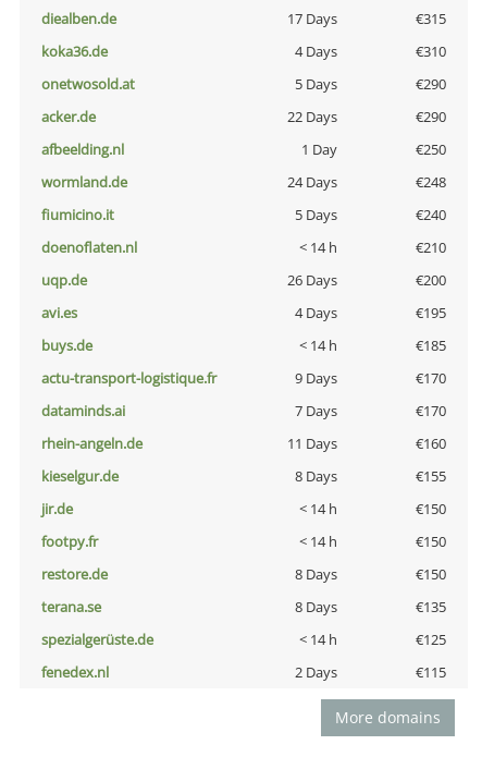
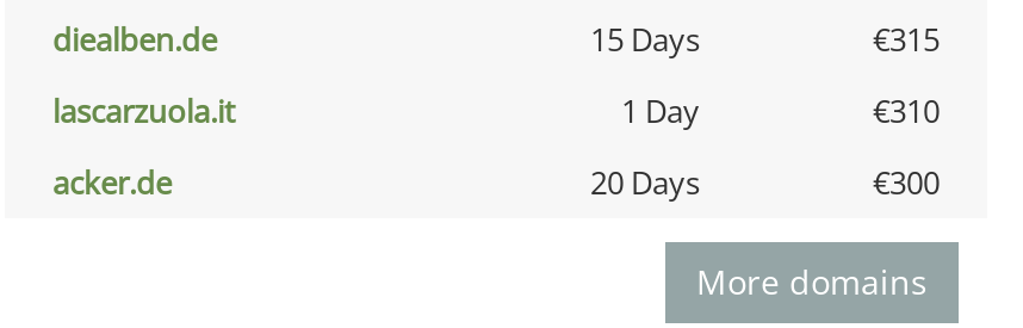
- 17 Days
+ 15 Days

- koka36.de
- 4 Days
+ lascarzuola.it
+ 1 Day

- onetwosold.at
- 5 Days
- €290

- 22 Days
- €290
- afbeelding.nl
- 1 Day
- €250
- wormland.de
- 24 Days
- €248
- fiumicino.it
- 5 Days
- €240
- doenoflaten.nl
- < 14 h
- €210
- uqp.de
- 26 Days
- €200
- avi.es
- 4 Days
- €195
- buys.de
- < 14 h
- €185
- actu-transport-logistique.fr
- 9 Days
- €170
- dataminds.ai
- 7 Days
- €170
- rhein-angeln.de
- 11 Days
- €160
- kieselgur.de
- 8 Days
- €155
- jir.de
- < 14 h
- €150
- footpy.fr
- < 14 h
- €150
- restore.de
- 8 Days
- €150
- terana.se
- 8 Days
- €135
- spezialgerüste.de
- < 14 h
- €125
- fenedex.nl
- 2 Days
- €115
+ 20 Days
+ €300
